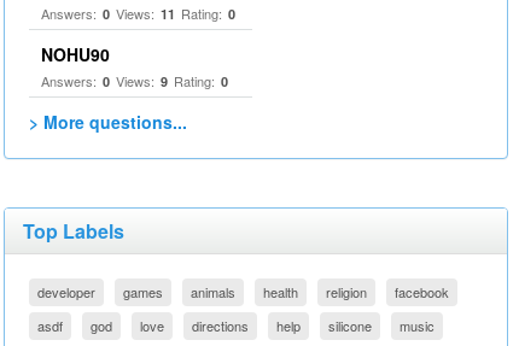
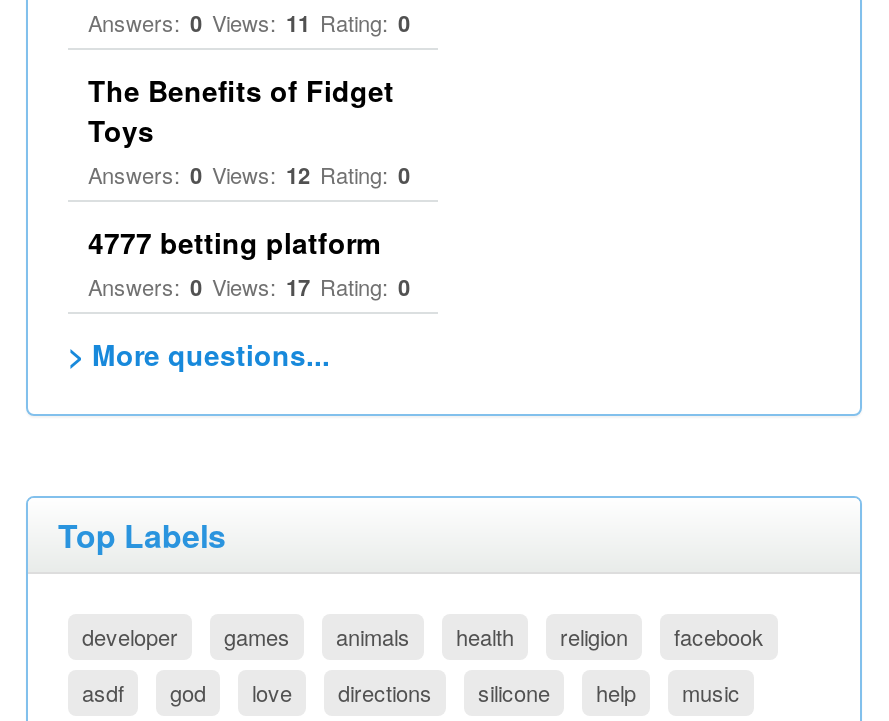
- NOHU90
- Answers: 0 Views: 9 Rating: 0
+ The Benefits of Fidget
+ Toys
+ Answers: 0 Views: 12 Rating: 0
+ 4777 betting platform
+ Answers: 0 Views: 17 Rating: 0

moved down: silicone
